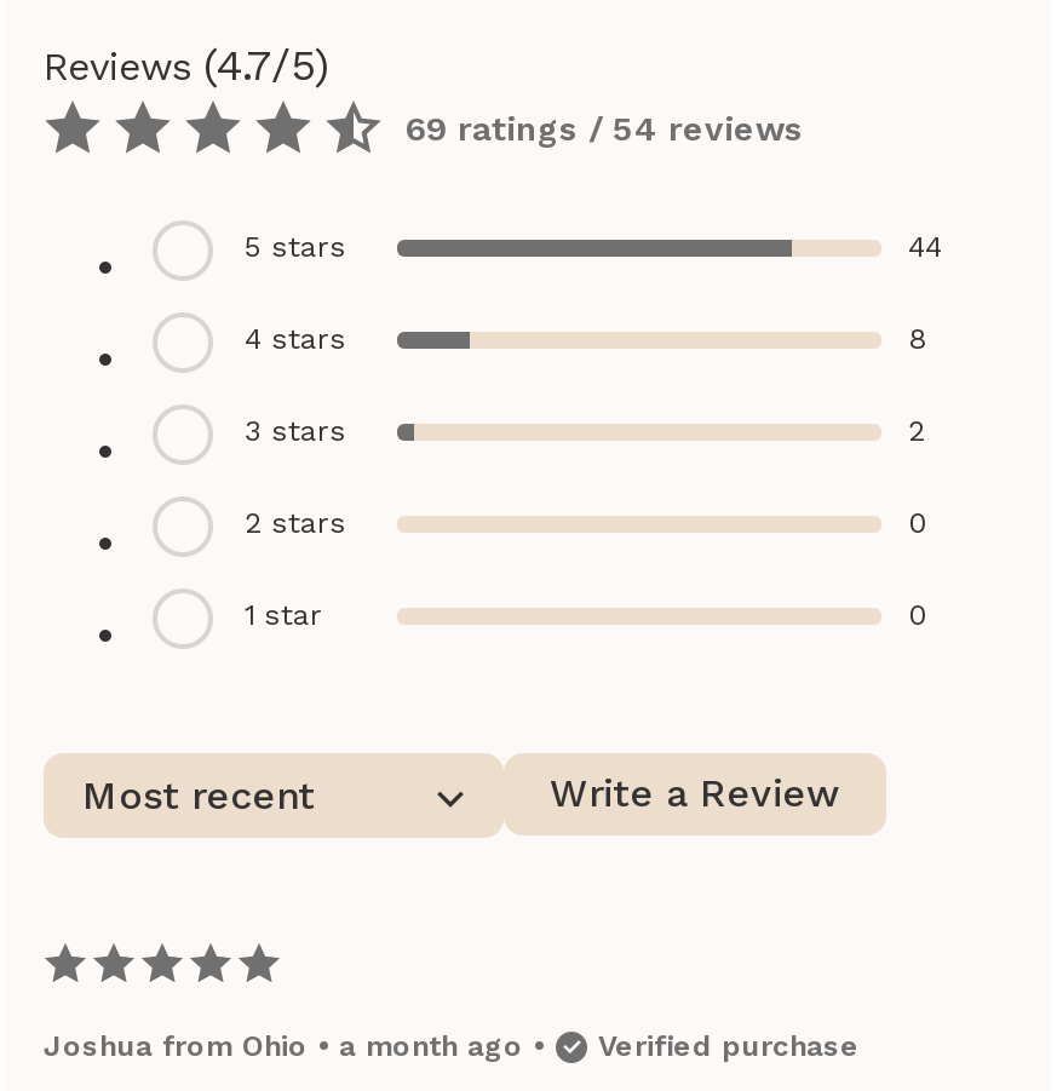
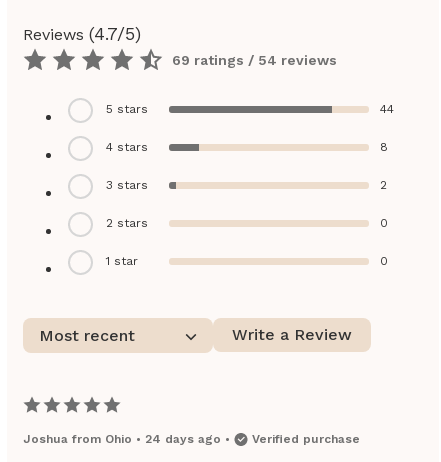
- Joshua from Ohio • a month ago •
+ Joshua from Ohio • 24 days ago •
